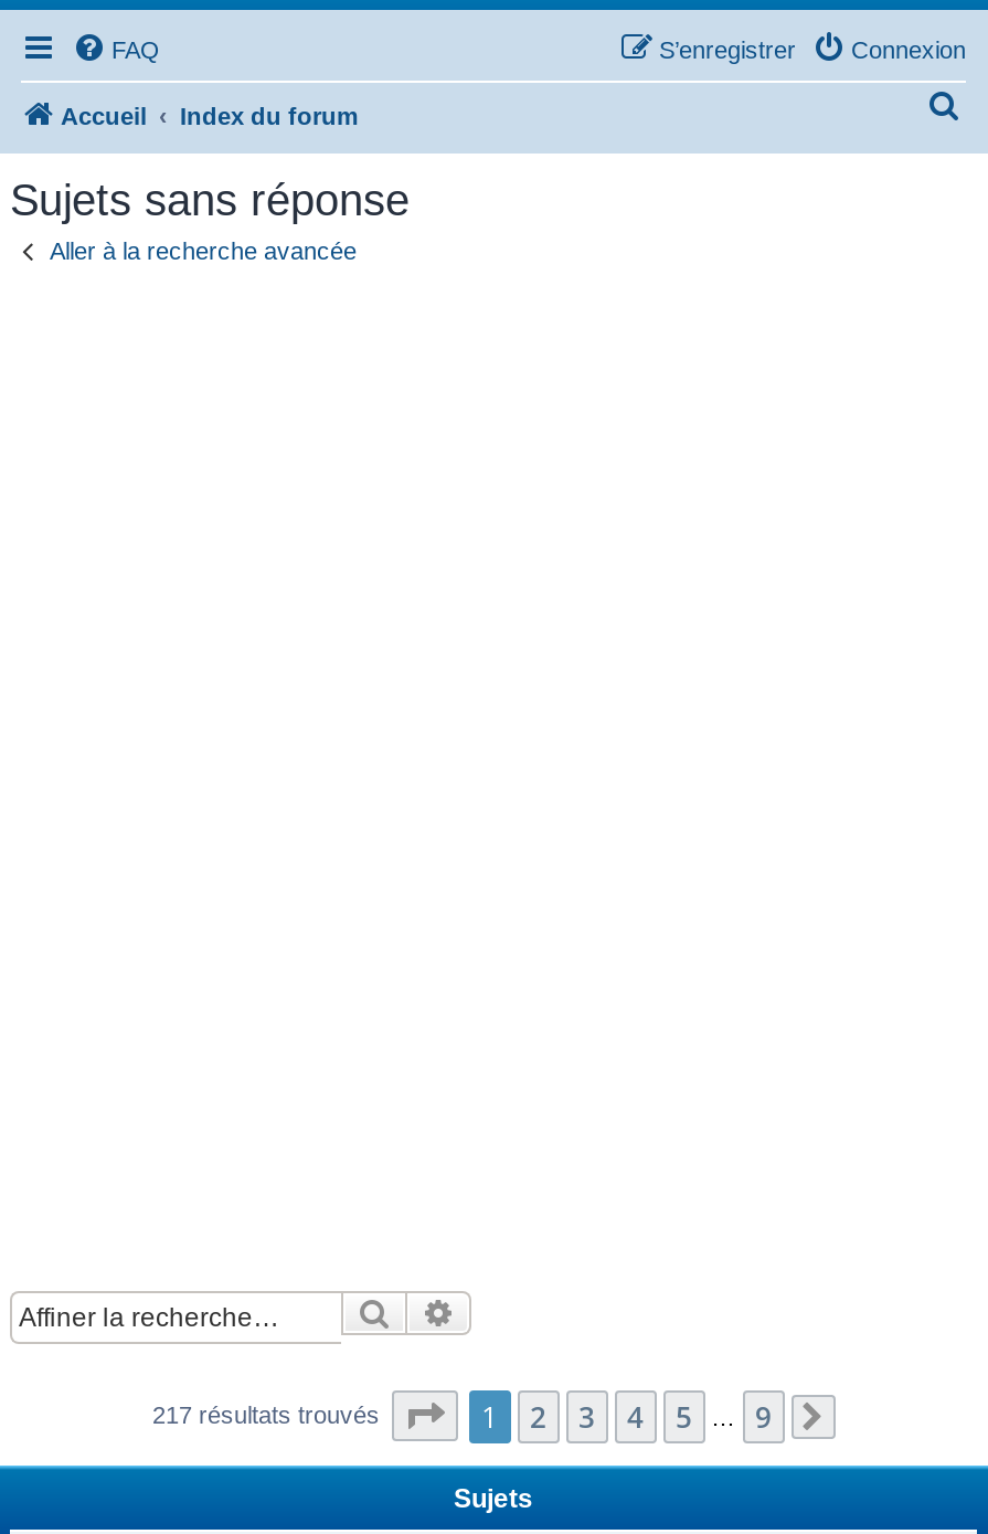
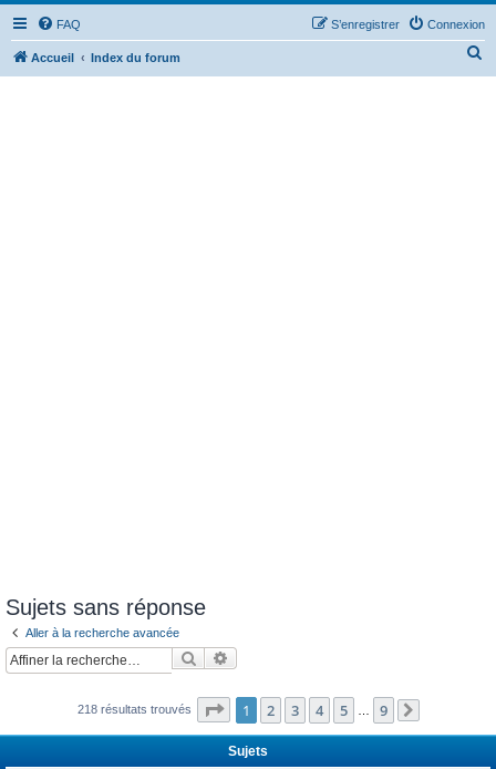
moved down: Sujets sans réponse | Aller à la recherche avancée

- 217 résultats trouvés
+ 218 résultats trouvés
